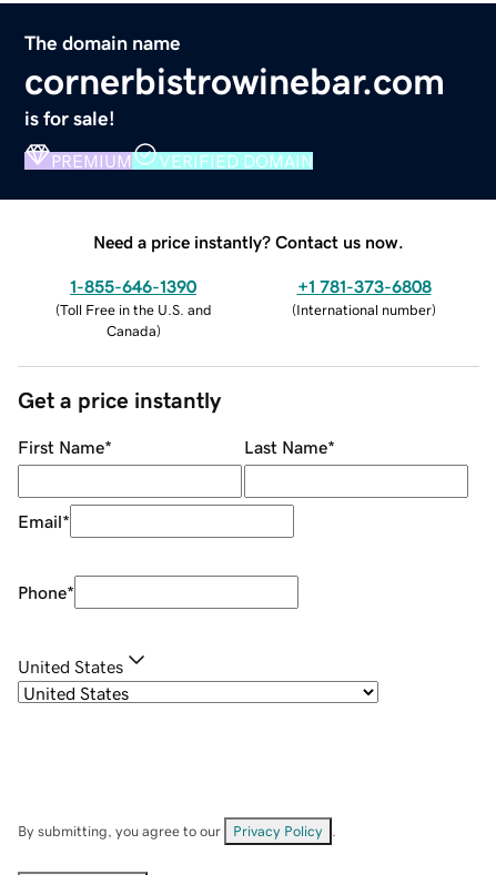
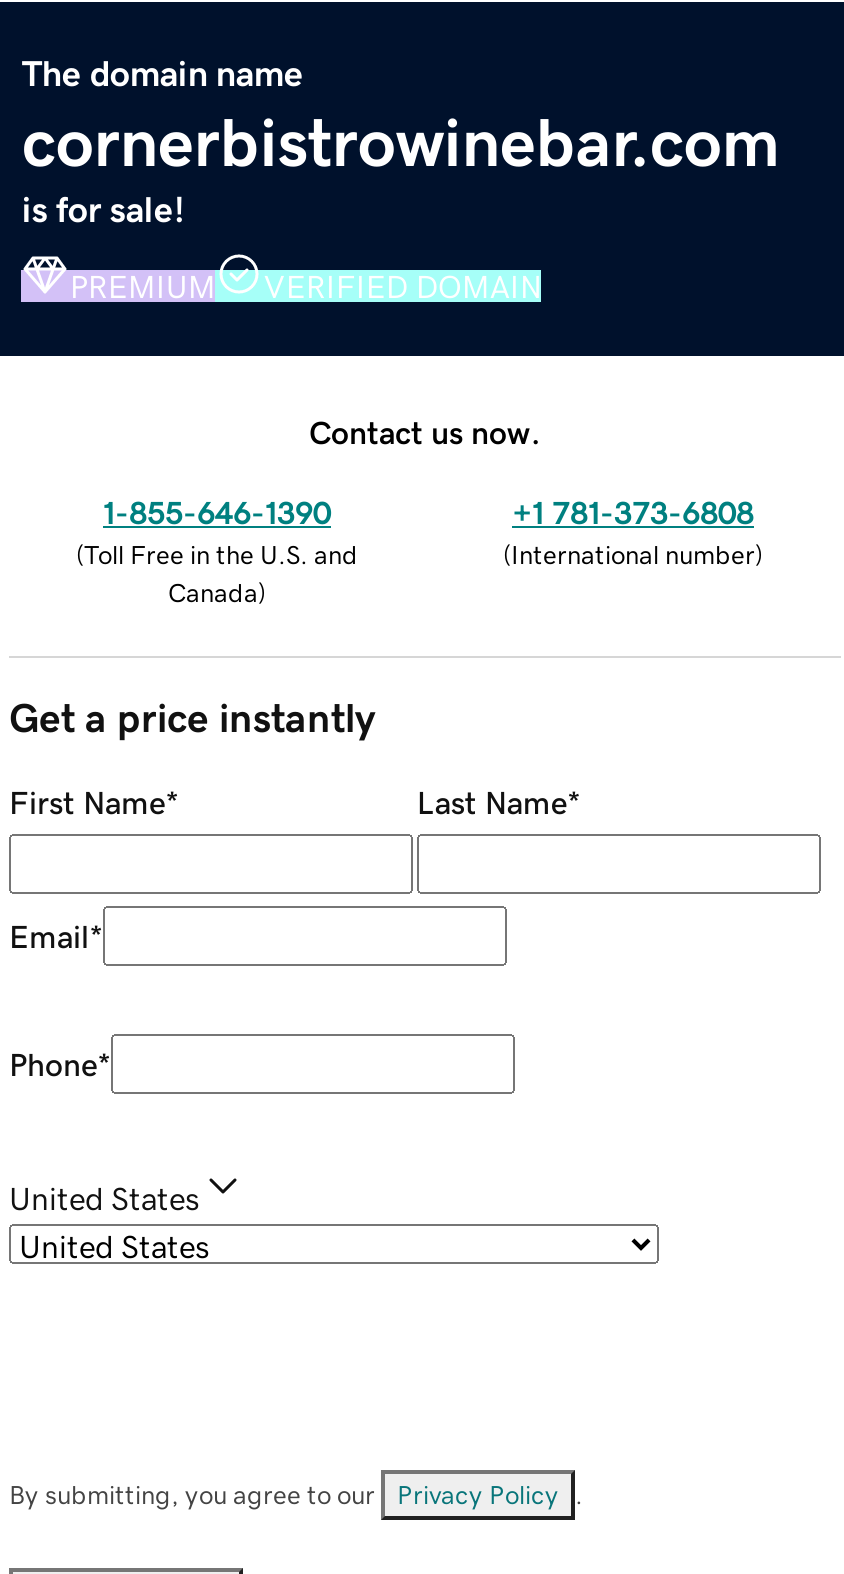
- Need a price instantly? Contact us now.
+ Contact us now.
